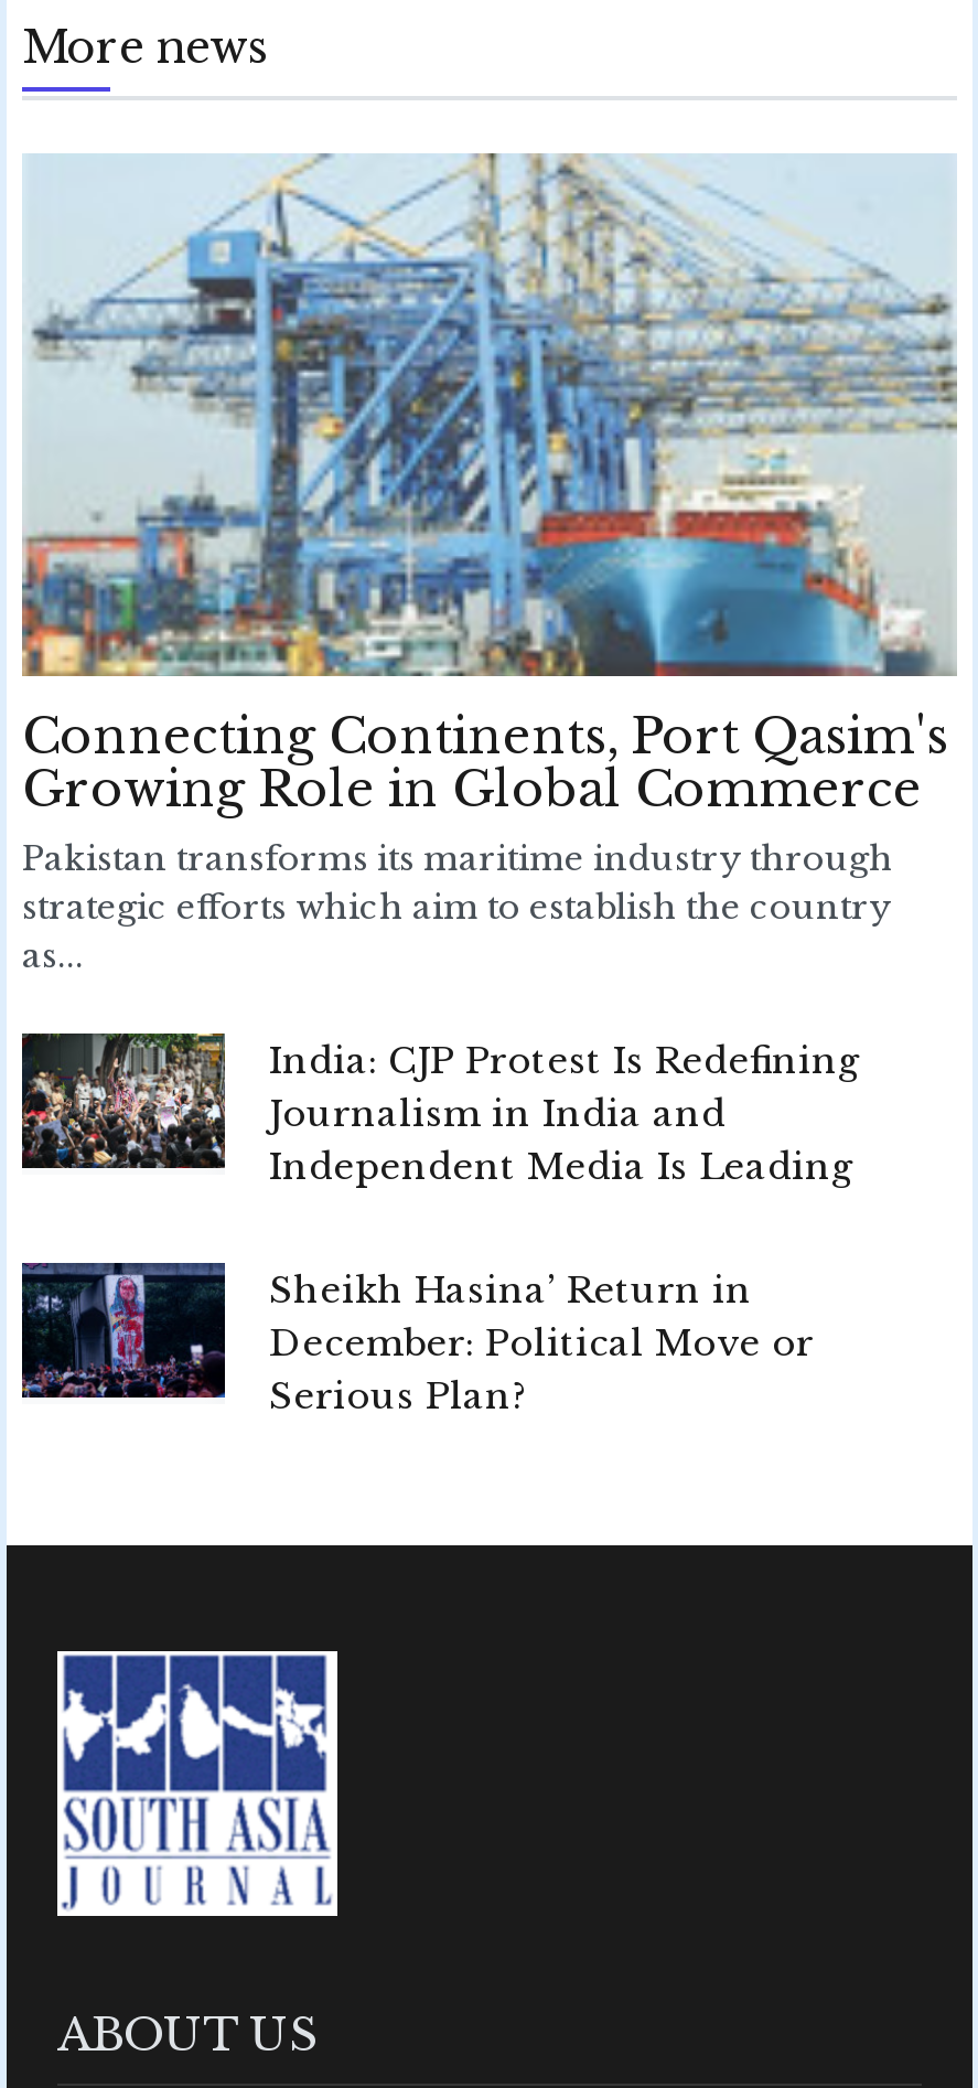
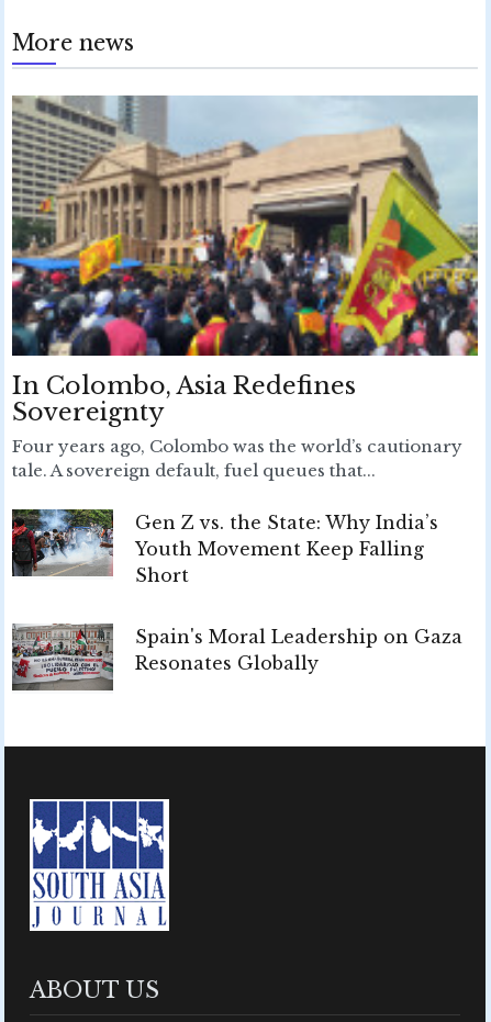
- [image]
+ [image]

- Connecting Continents, Port Qasim's
- Growing Role in Global Commerce
- Pakistan transforms its maritime industry through
- strategic efforts which aim to establish the country
- as...
+ In Colombo, Asia Redefines
+ Sovereignty
+ Four years ago, Colombo was the world’s cautionary
+ tale. A sovereign default, fuel queues that...

- [image]
- India: CJP Protest Is Redefining
- Journalism in India and
- Independent Media Is Leading
+ [image]
+ Gen Z vs. the State: Why India’s
+ Youth Movement Keep Falling
+ Short

- [image]
- Sheikh Hasina’ Return in
- December: Political Move or
- Serious Plan?
+ [image]
+ Spain's Moral Leadership on Gaza
+ Resonates Globally
